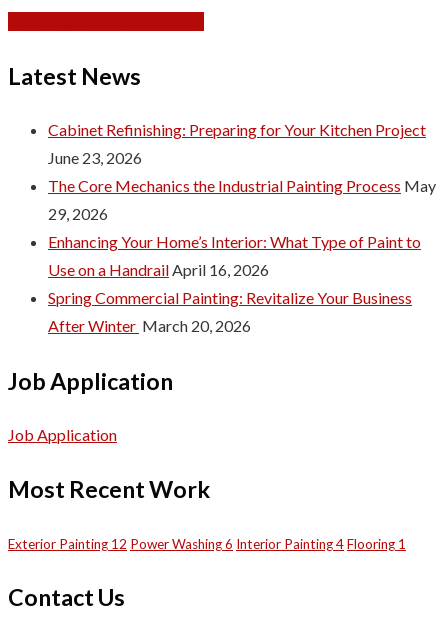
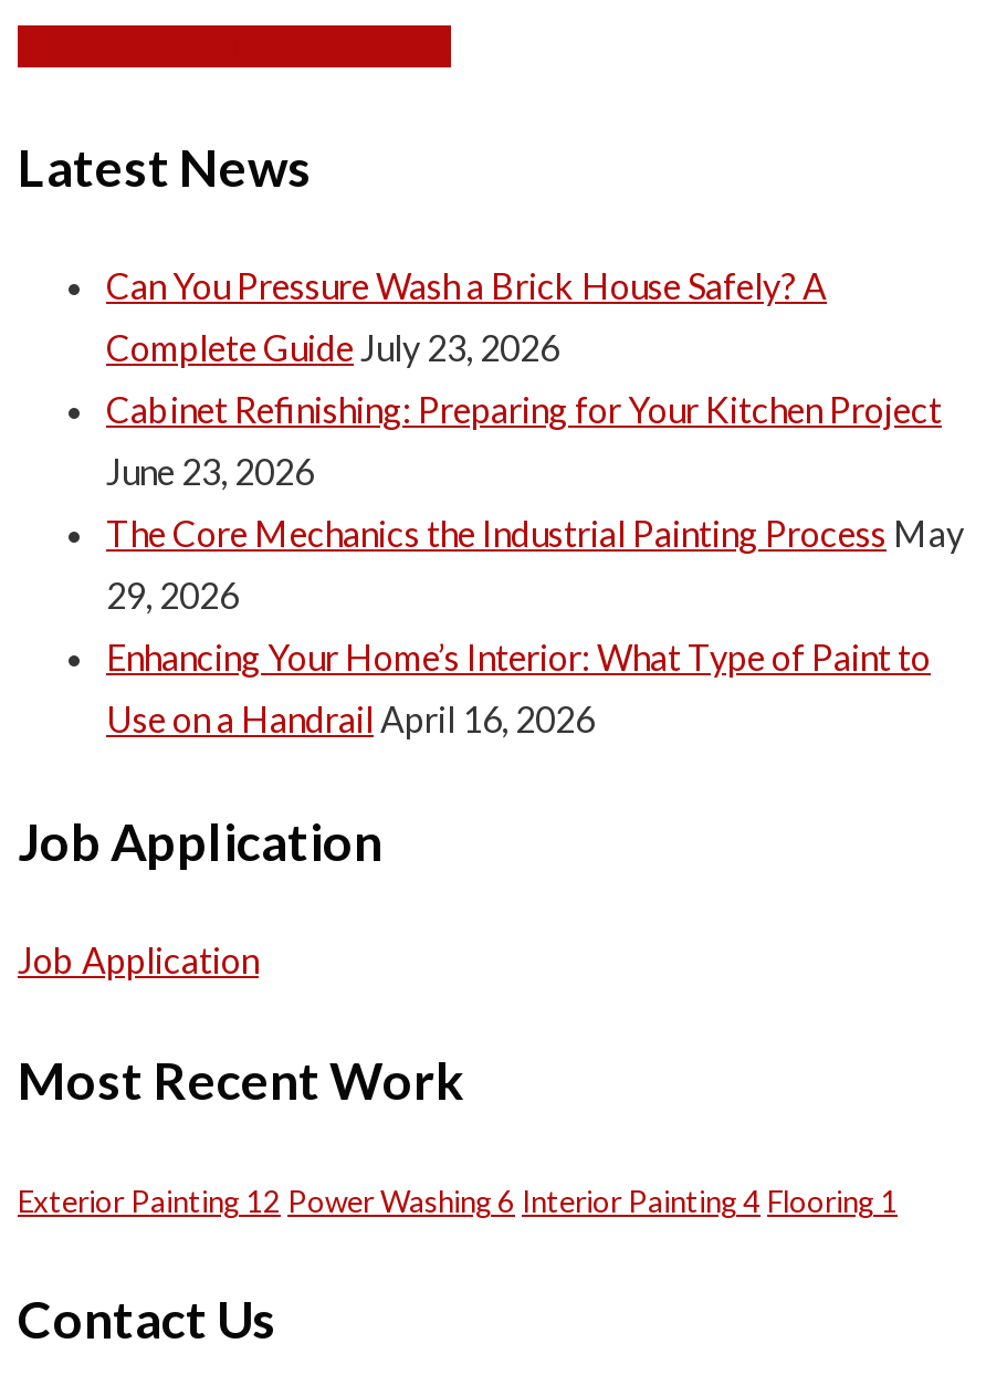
+ Can You Pressure Wash a Brick House Safely? A
+ Complete Guide July 23, 2026

moved down: Cabinet Refinishing: Preparing for Your Kitchen Project | June 23, 2026 | The Core Mechanics the Industrial Painting Process May | 29, 2026 | Enhancing Your Home’s Interior: What Type of Paint to | Use on a Handrail April 16, 2026

- Spring Commercial Painting: Revitalize Your Business
- After Winter March 20, 2026
